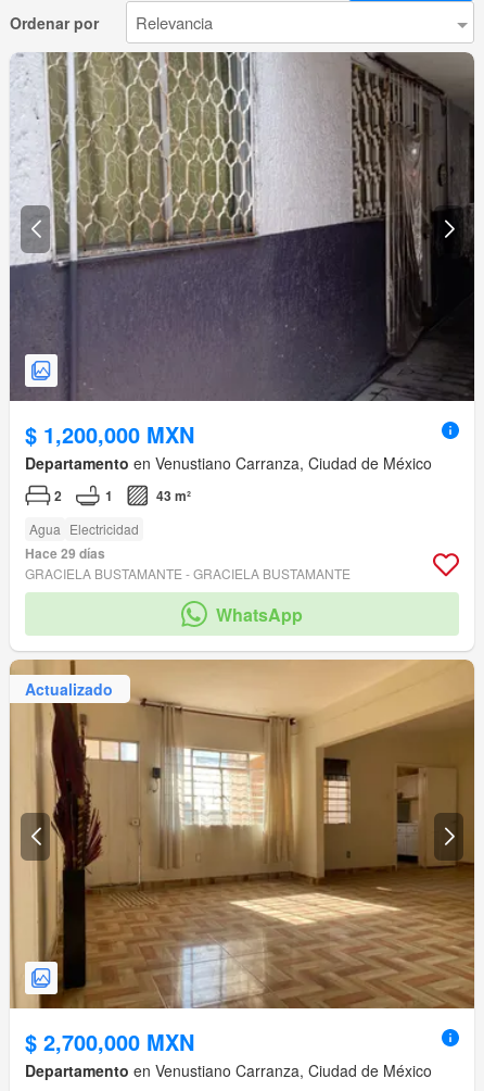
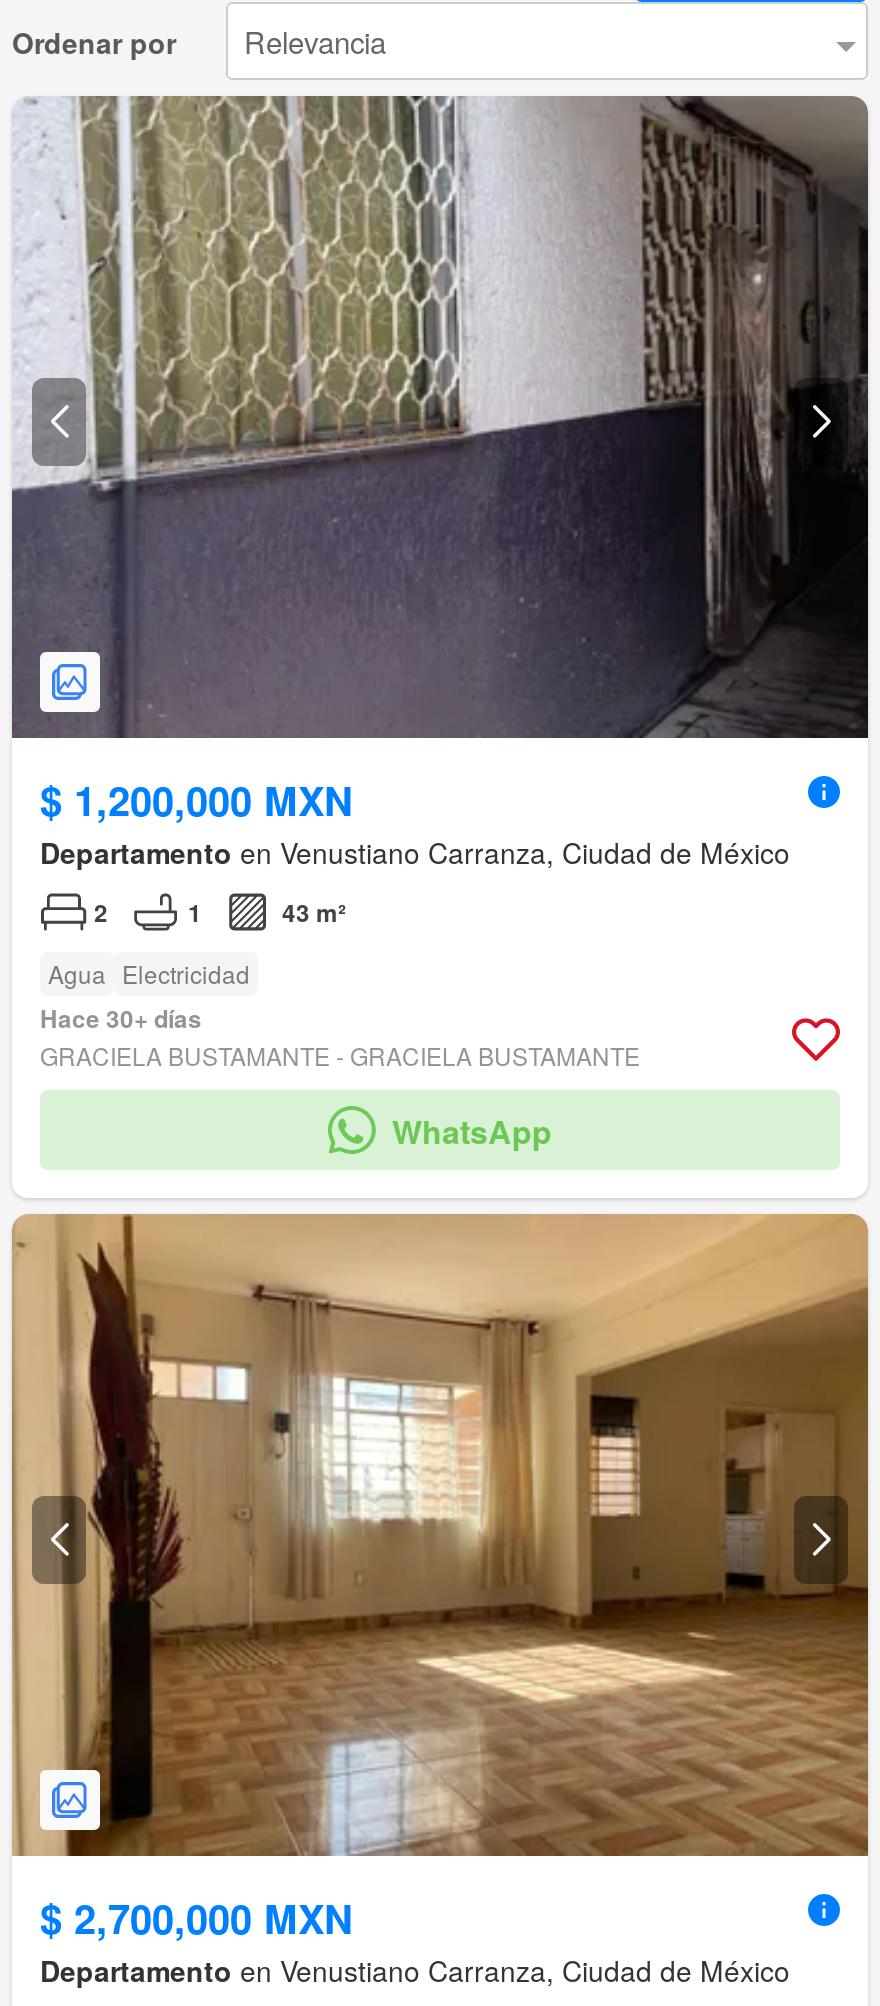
- Hace 29 días
+ Hace 30+ días

- Actualizado
